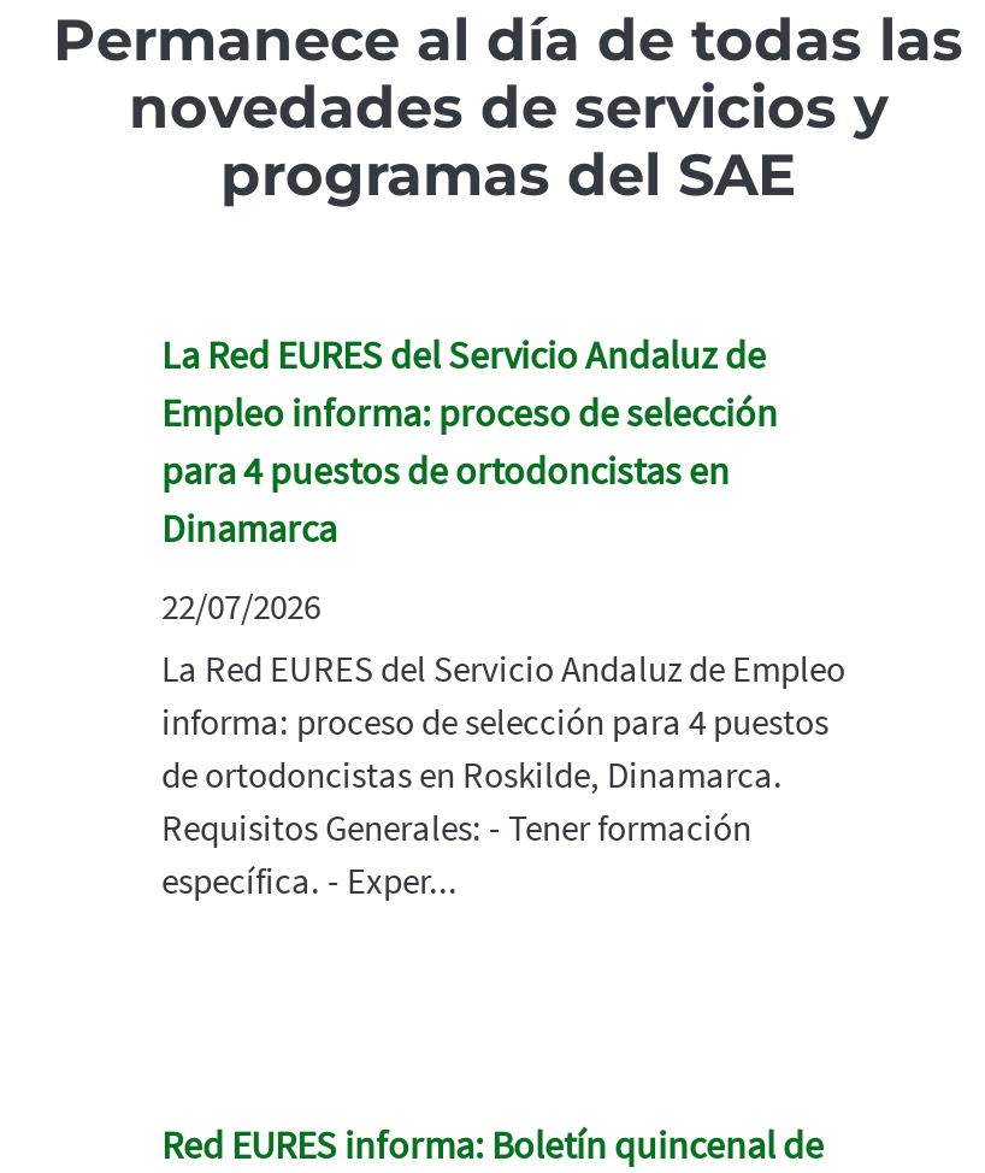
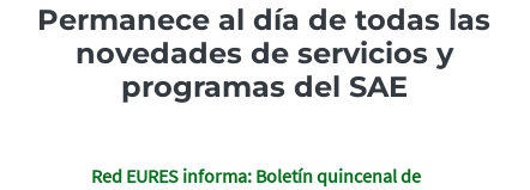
- La Red EURES del Servicio Andaluz de
- Empleo informa: proceso de selección
- para 4 puestos de ortodoncistas en
- Dinamarca
- 22/07/2026
- La Red EURES del Servicio Andaluz de Empleo
- informa: proceso de selección para 4 puestos
- de ortodoncistas en Roskilde, Dinamarca.
- Requisitos Generales: - Tener formación
- específica. - Exper...
